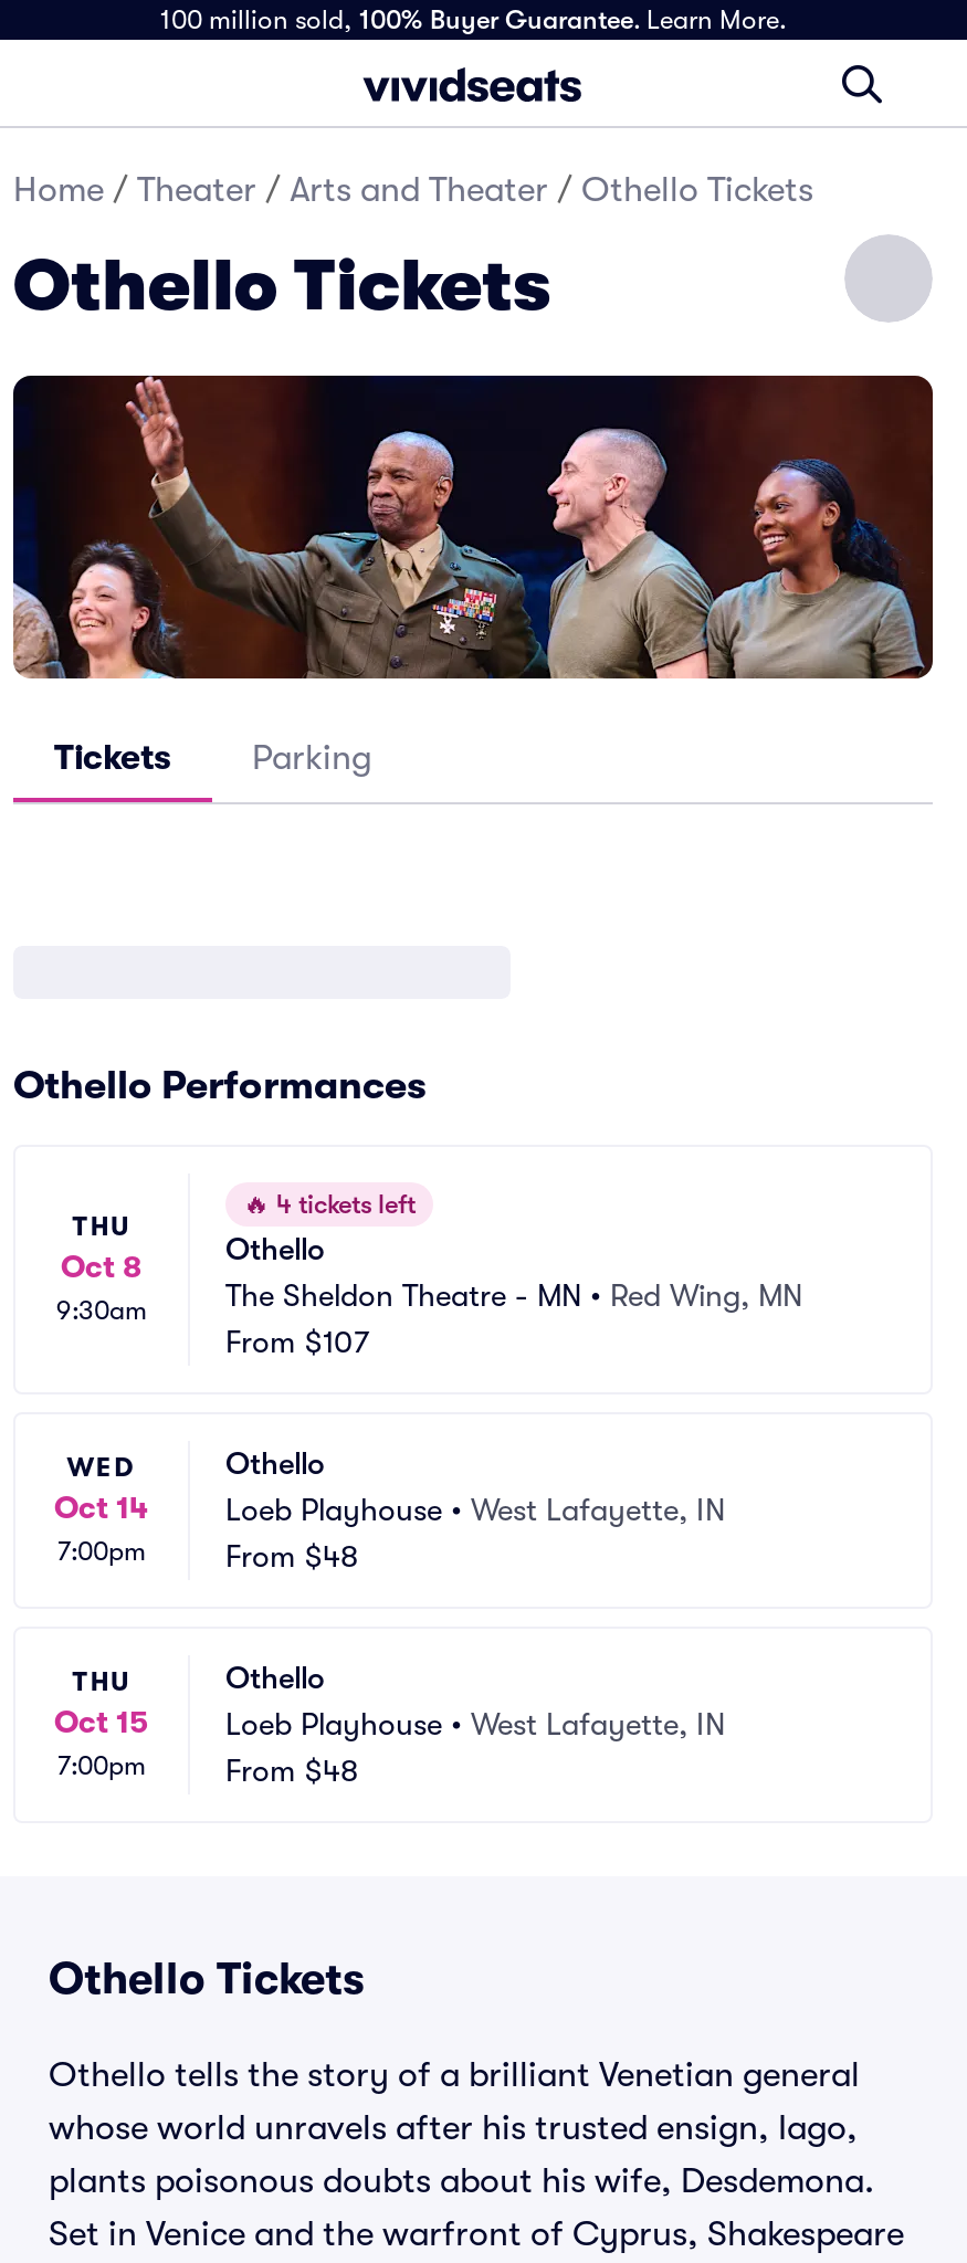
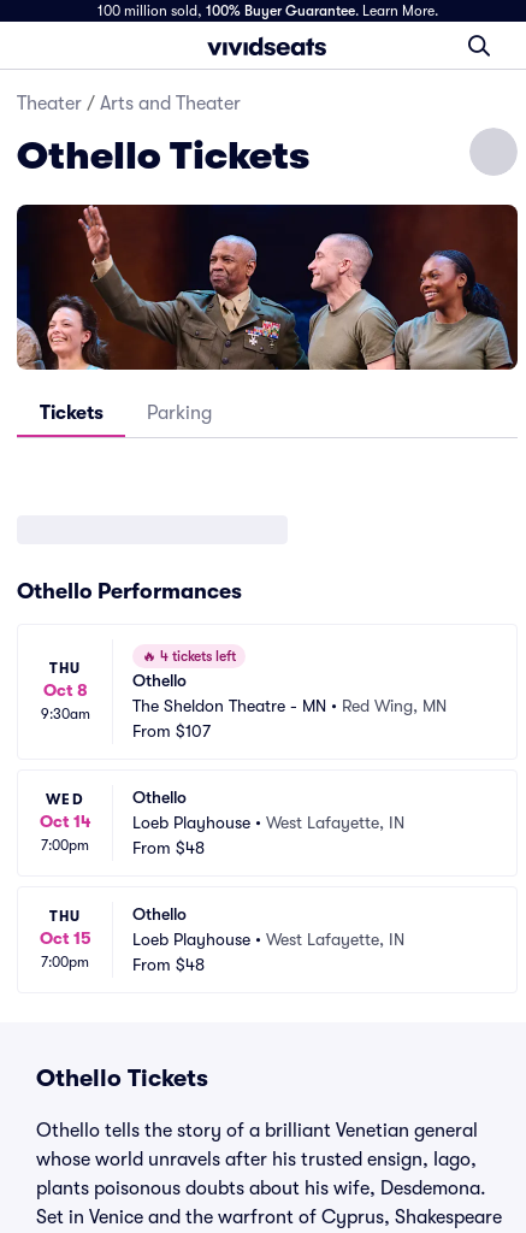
- Home / Theater / Arts and Theater / Othello Tickets
+ Theater / Arts and Theater
